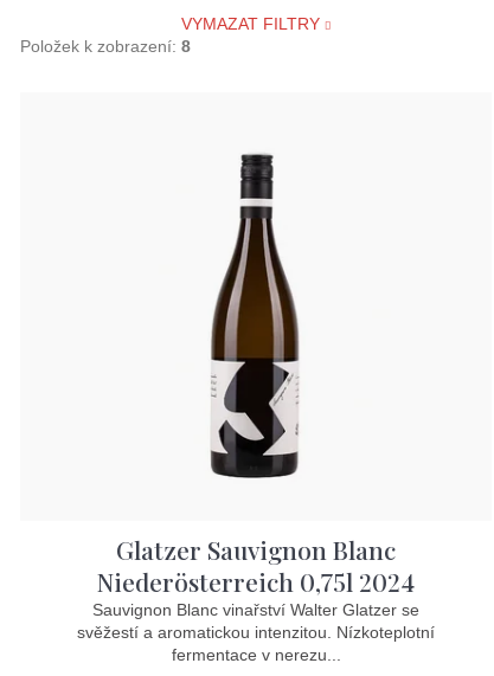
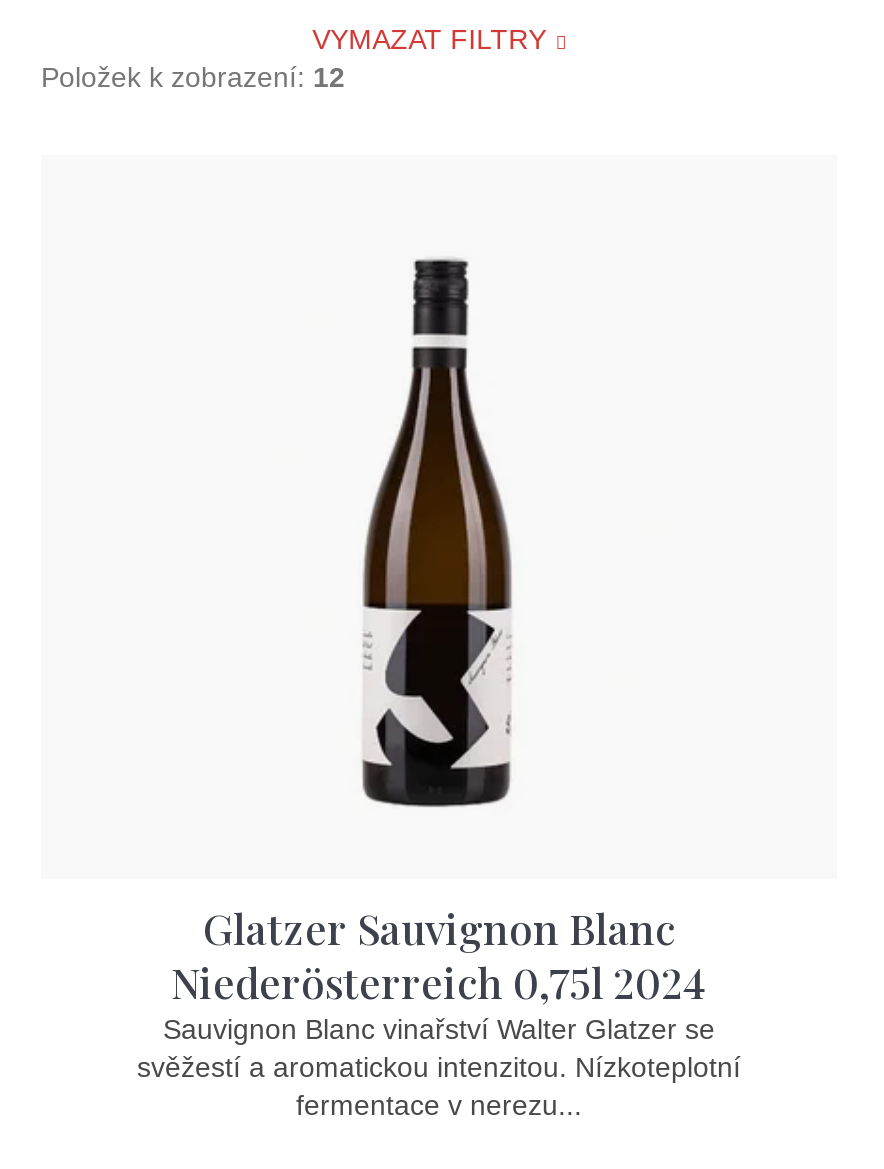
- Položek k zobrazení: 8
+ Položek k zobrazení: 12
